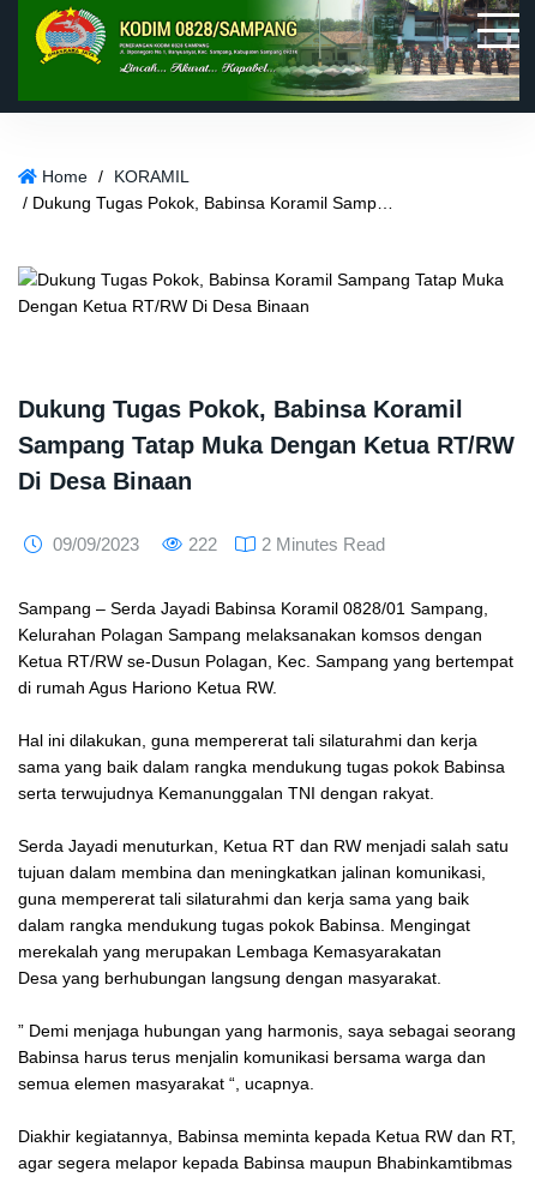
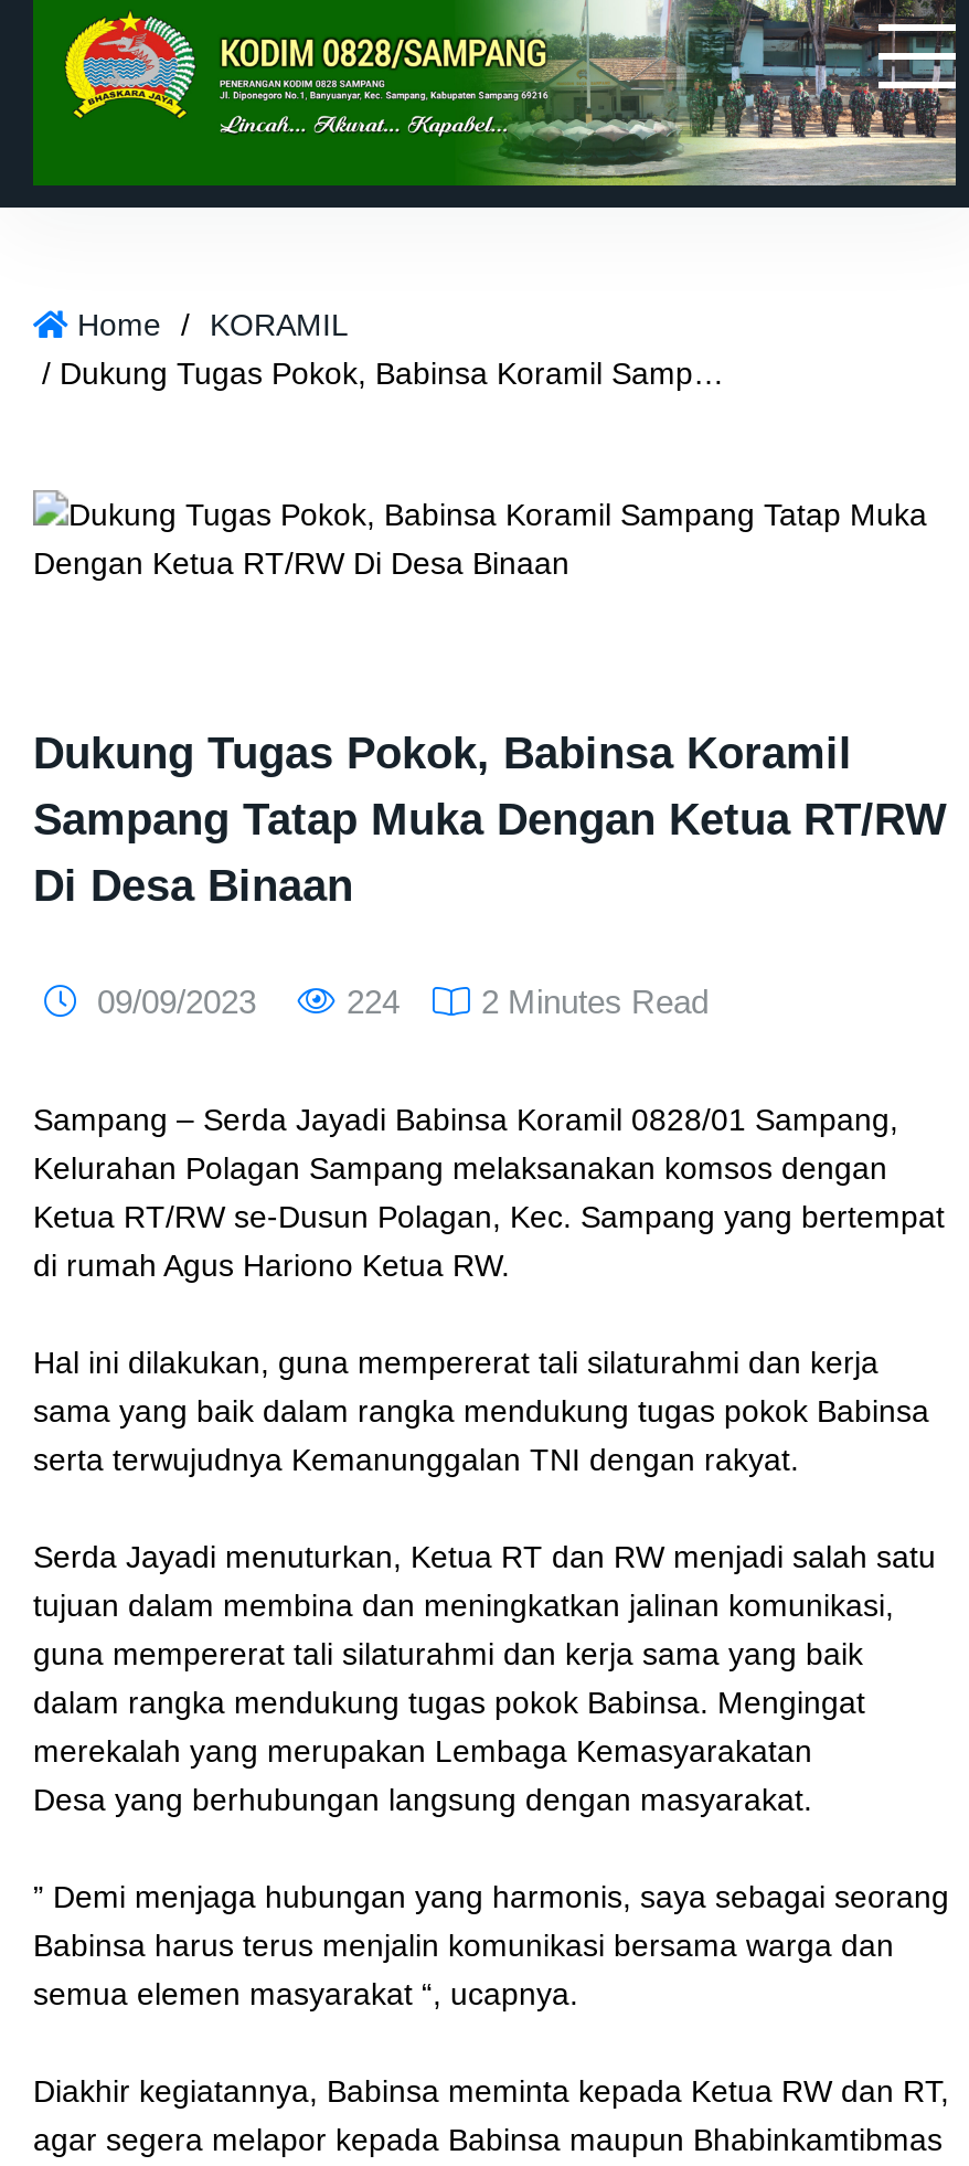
- 222
+ 224
